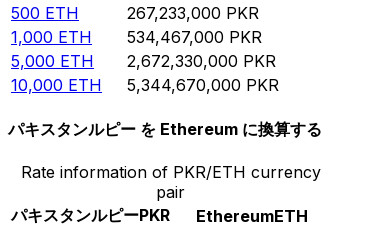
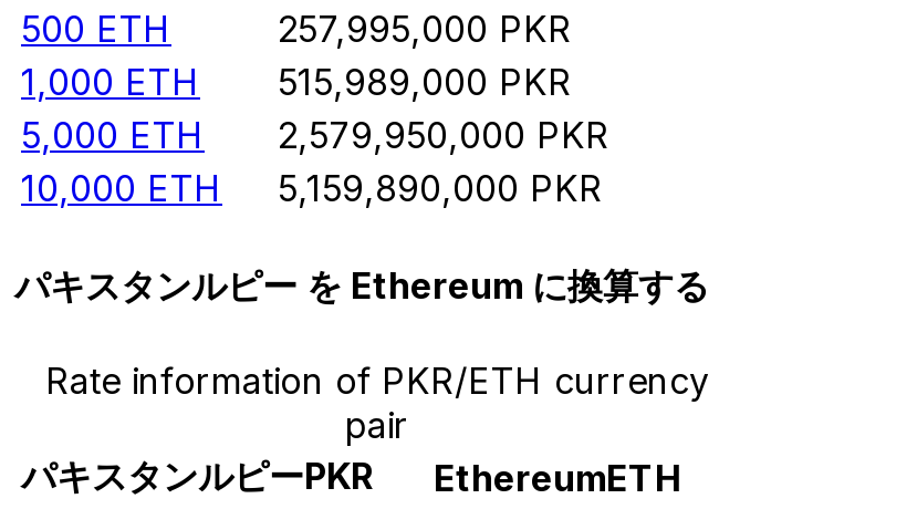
- 267,233,000 PKR
+ 257,995,000 PKR

- 1,000 ETH 534,467,000 PKR
+ 1,000 ETH 515,989,000 PKR

- 5,000 ETH 2,672,330,000 PKR
+ 5,000 ETH 2,579,950,000 PKR

- 10,000 ETH 5,344,670,000 PKR
+ 10,000 ETH 5,159,890,000 PKR
